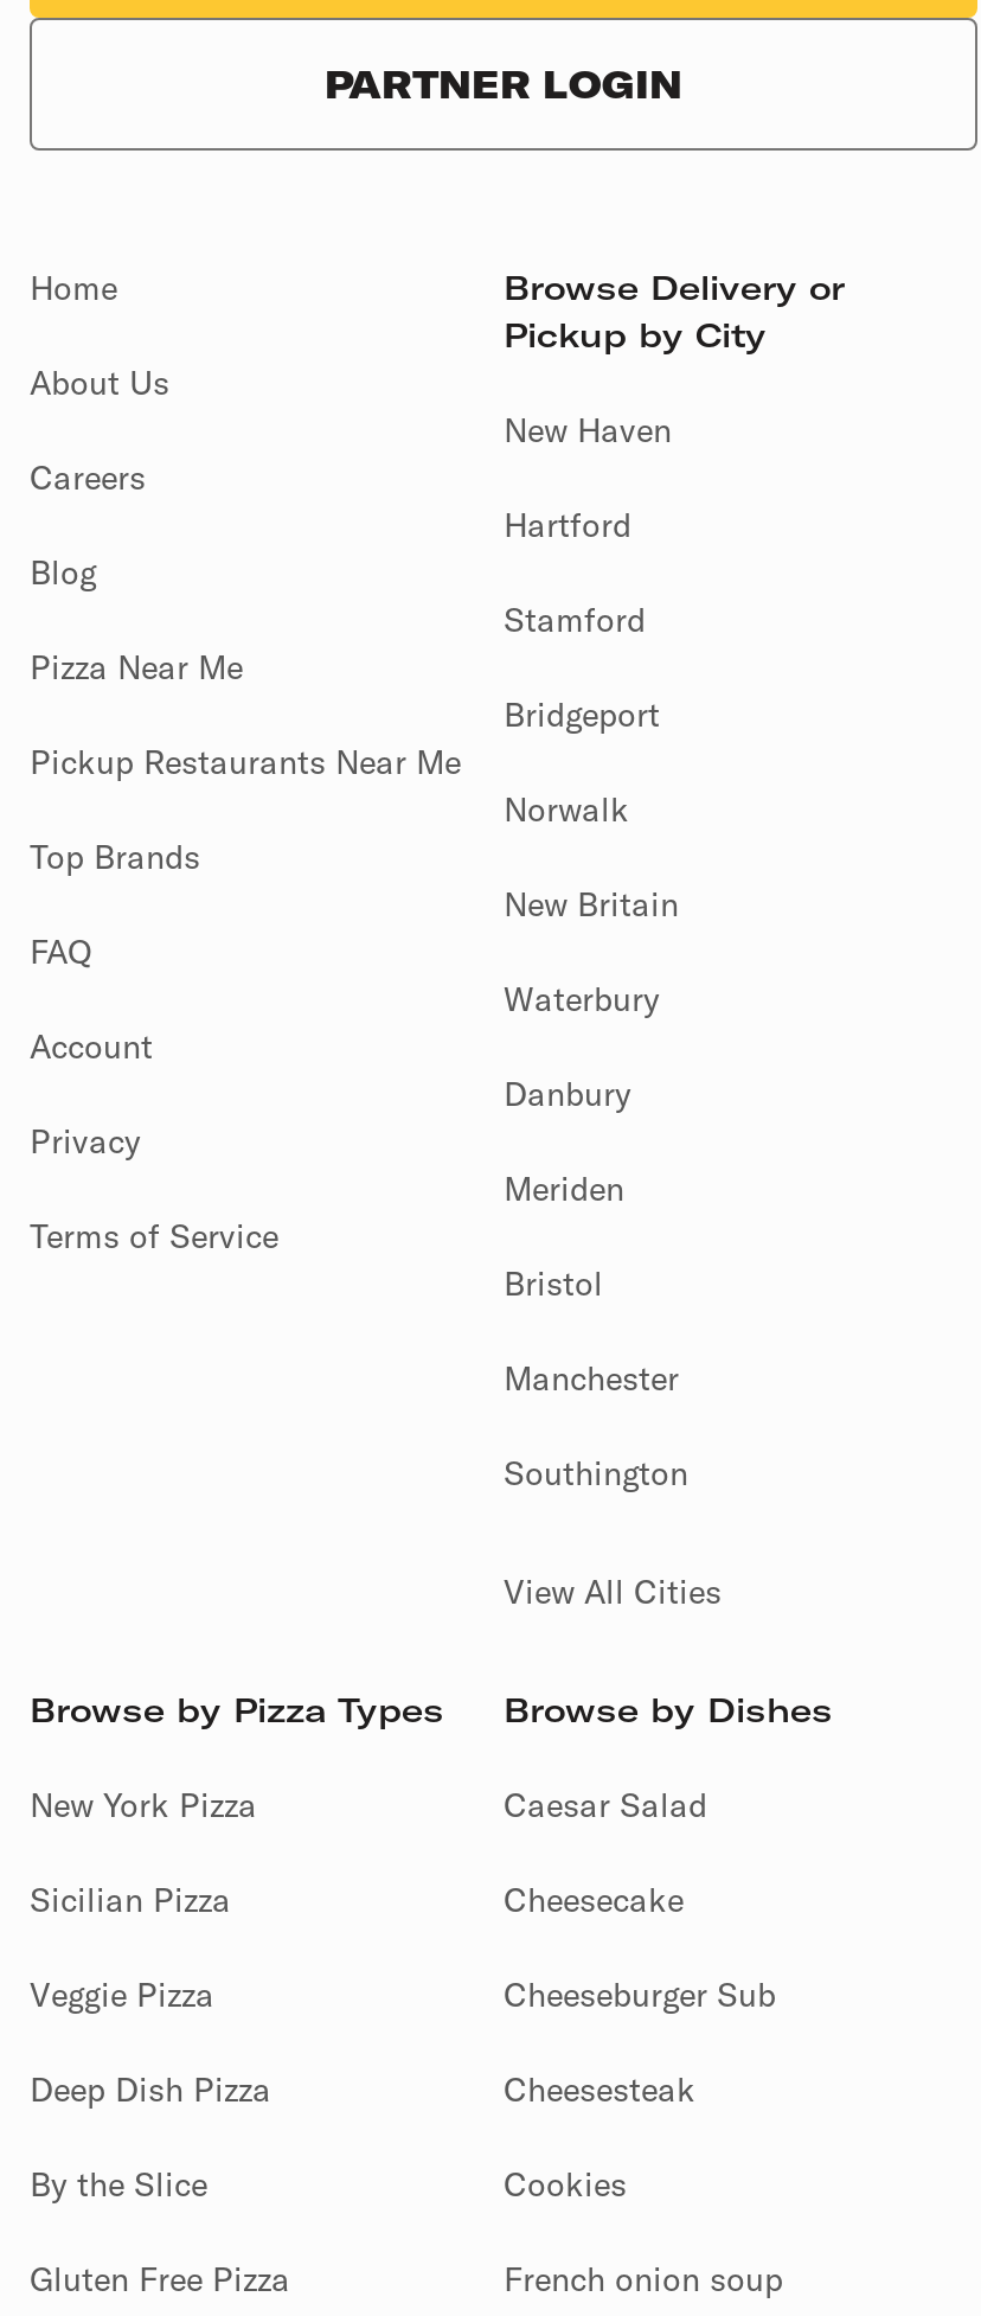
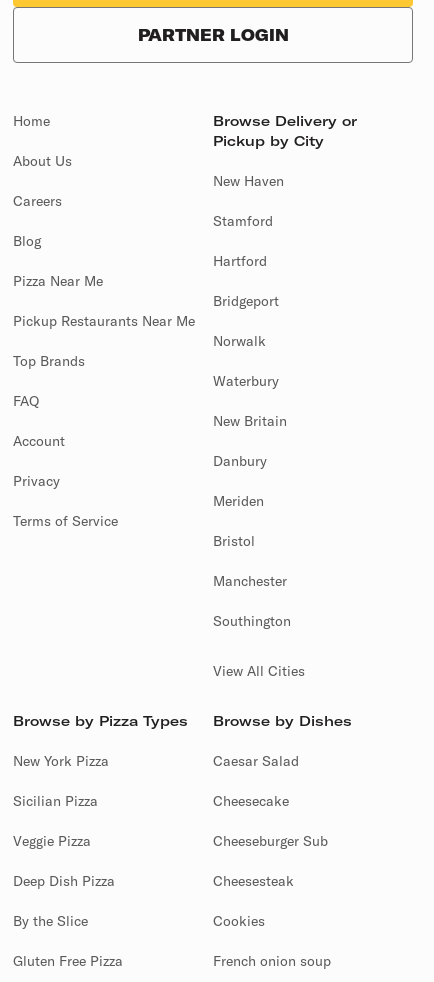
moved down: Hartford

moved up: Stamford

moved down: New Britain

moved up: Waterbury
